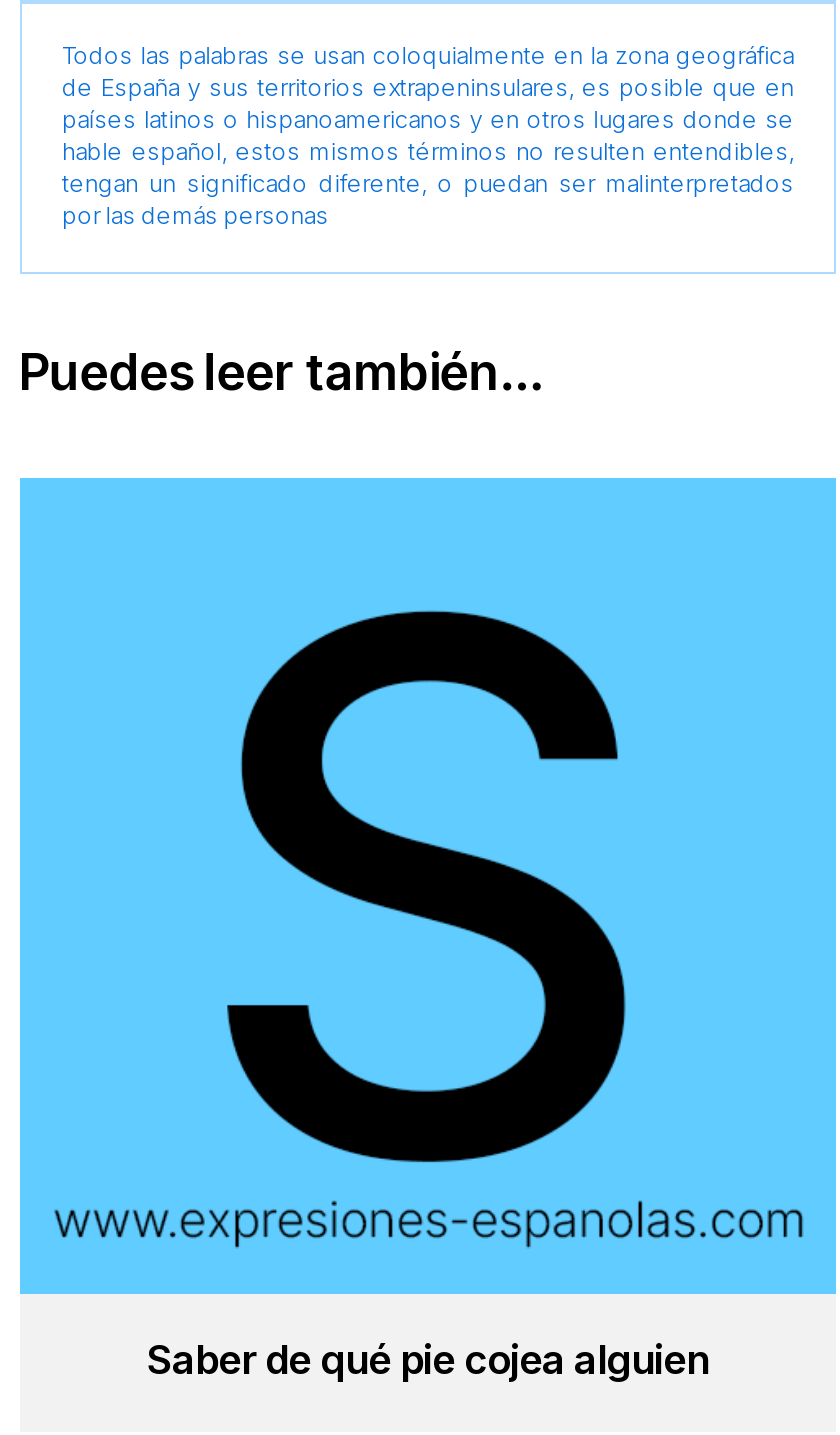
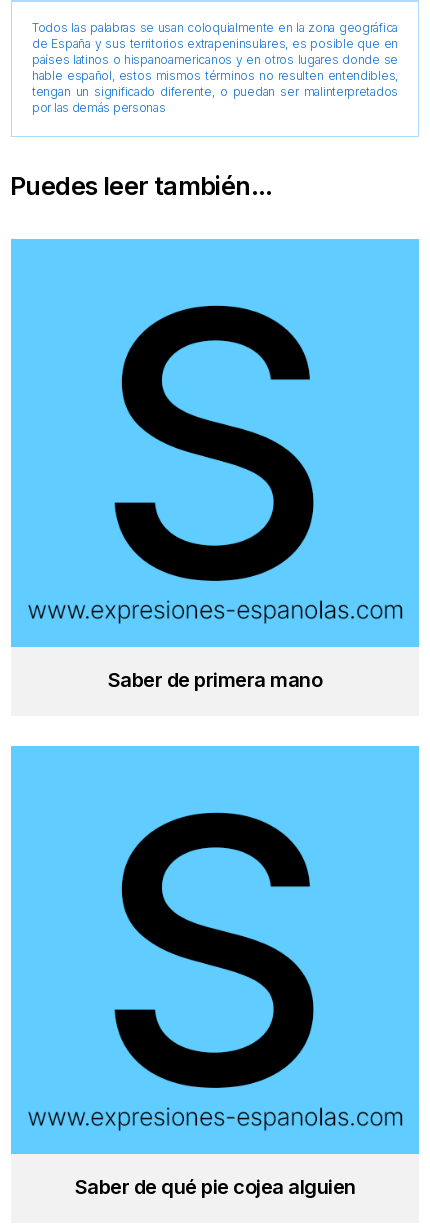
+ Saber de primera mano
